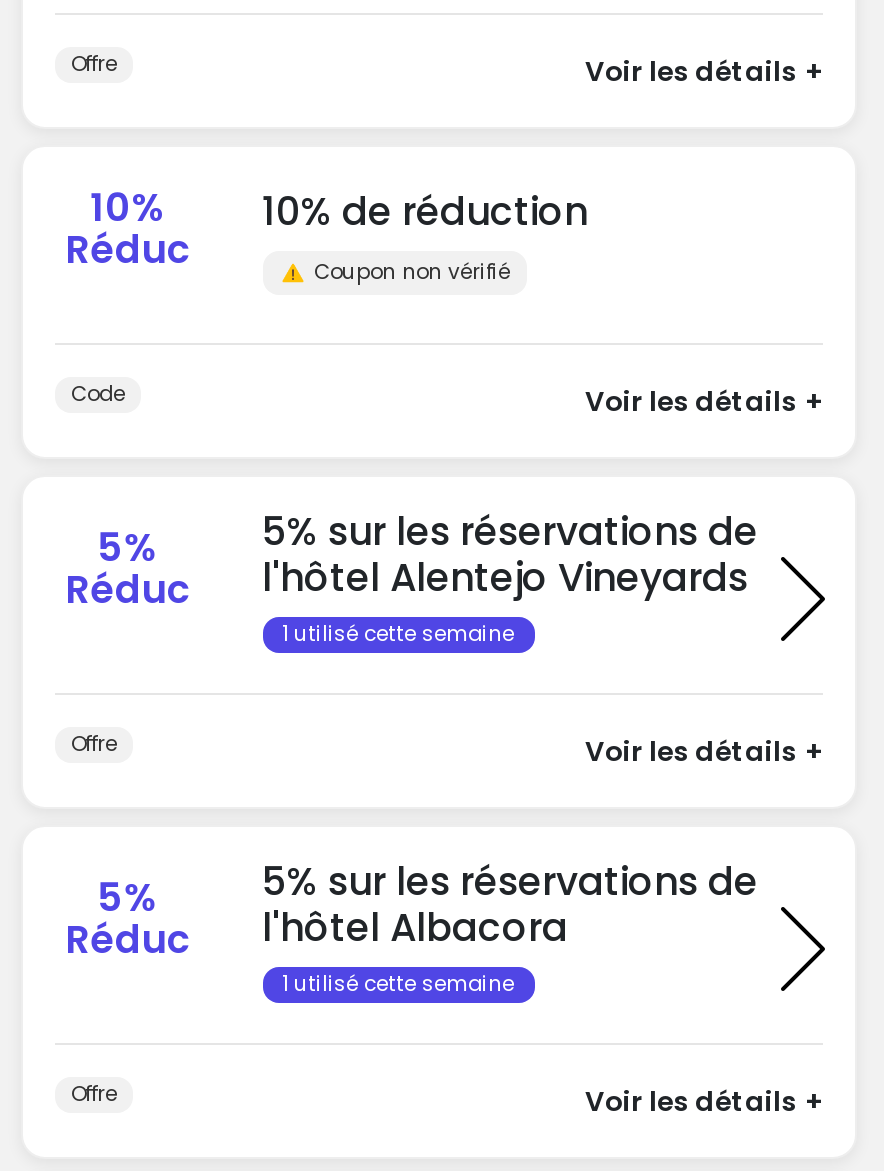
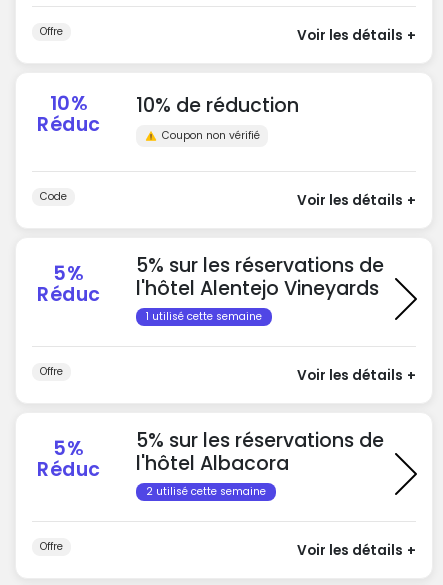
- 1 utilisé cette semaine
+ 2 utilisé cette semaine
